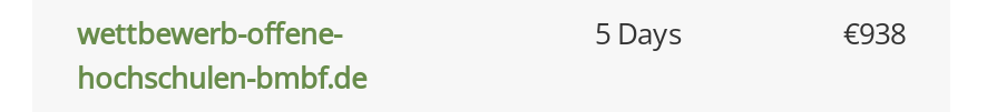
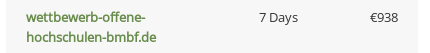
- 5 Days
+ 7 Days
